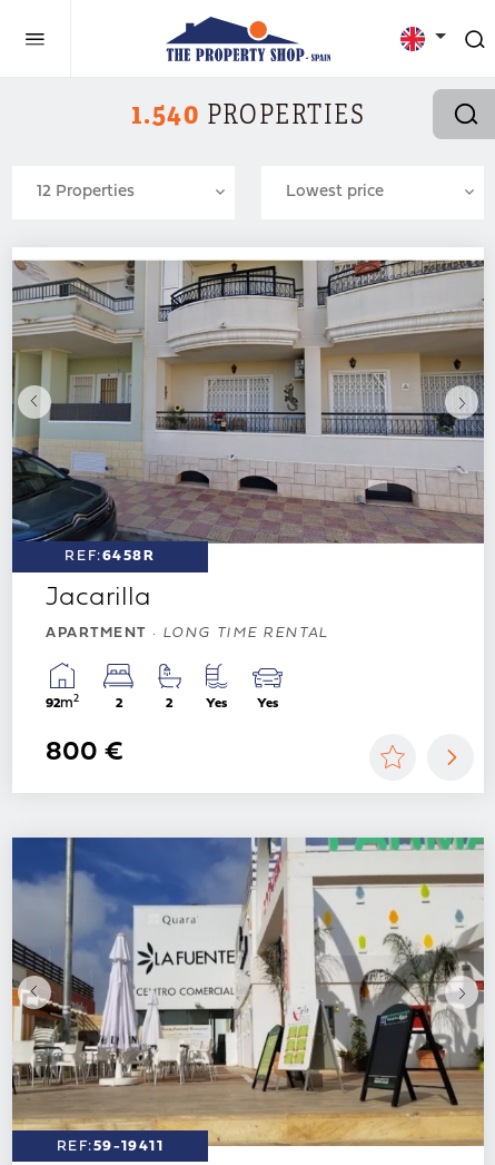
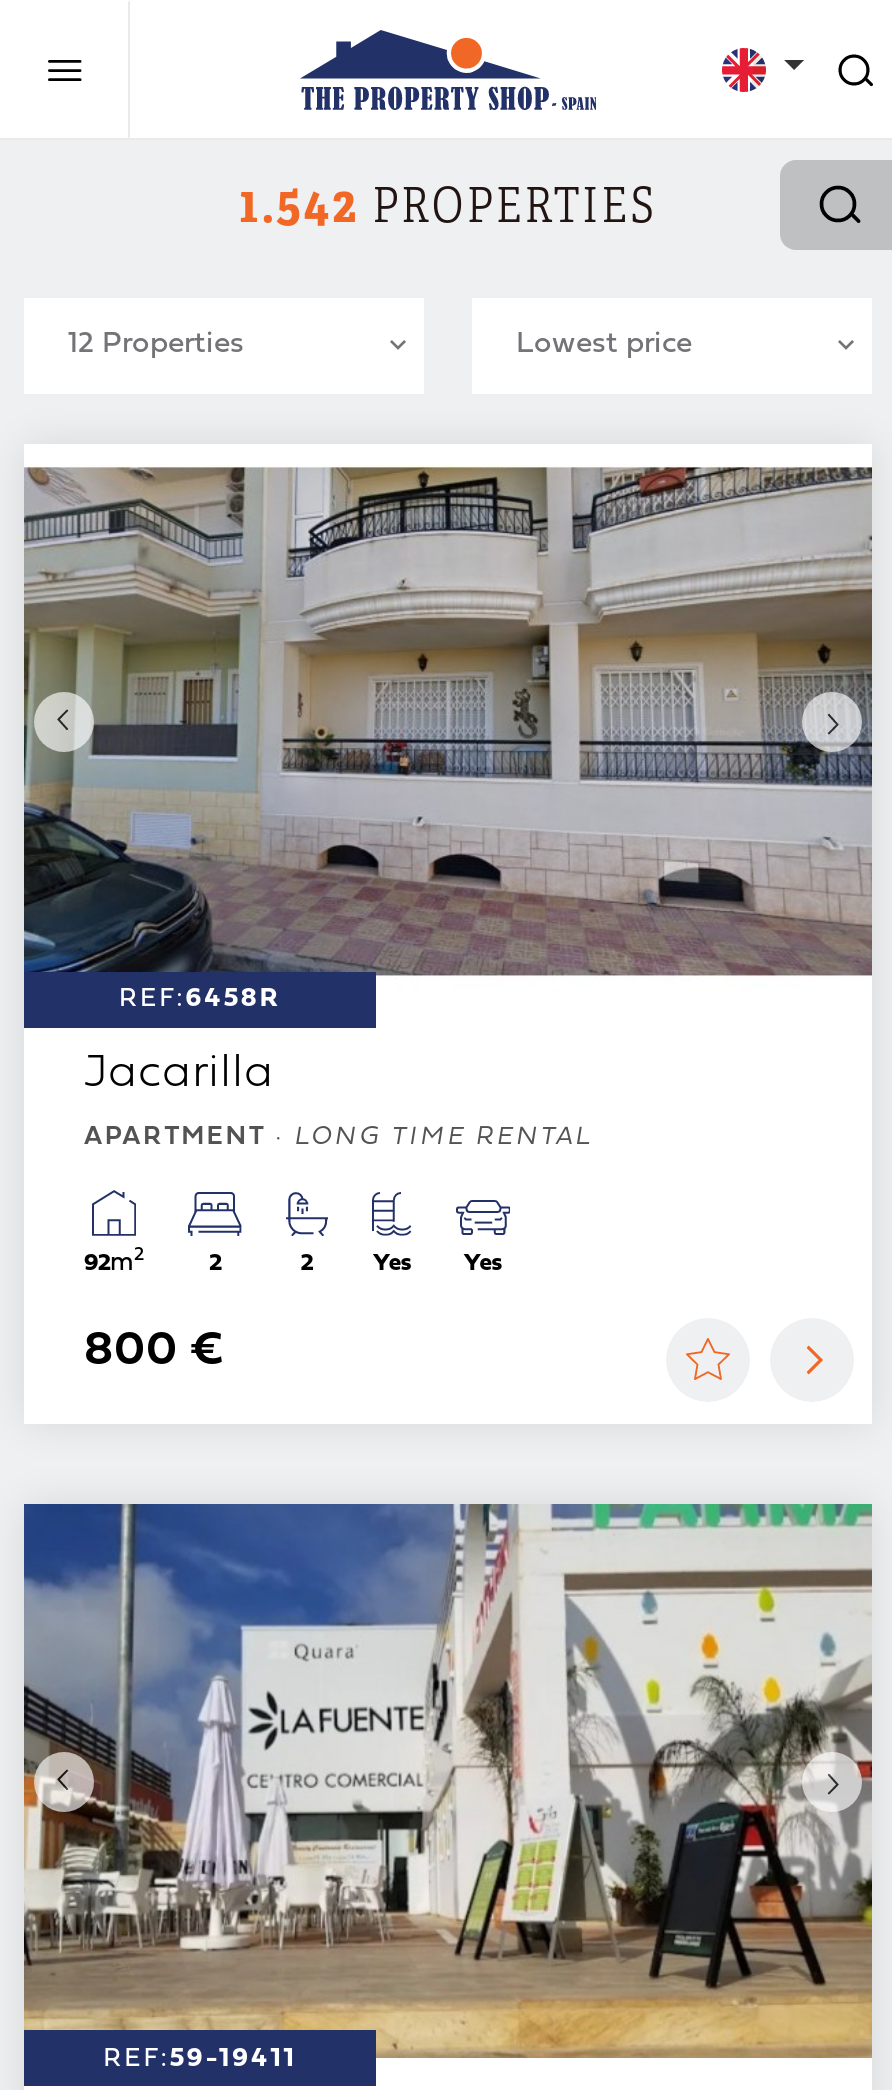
- 1.540 PROPERTIES
+ 1.542 PROPERTIES
